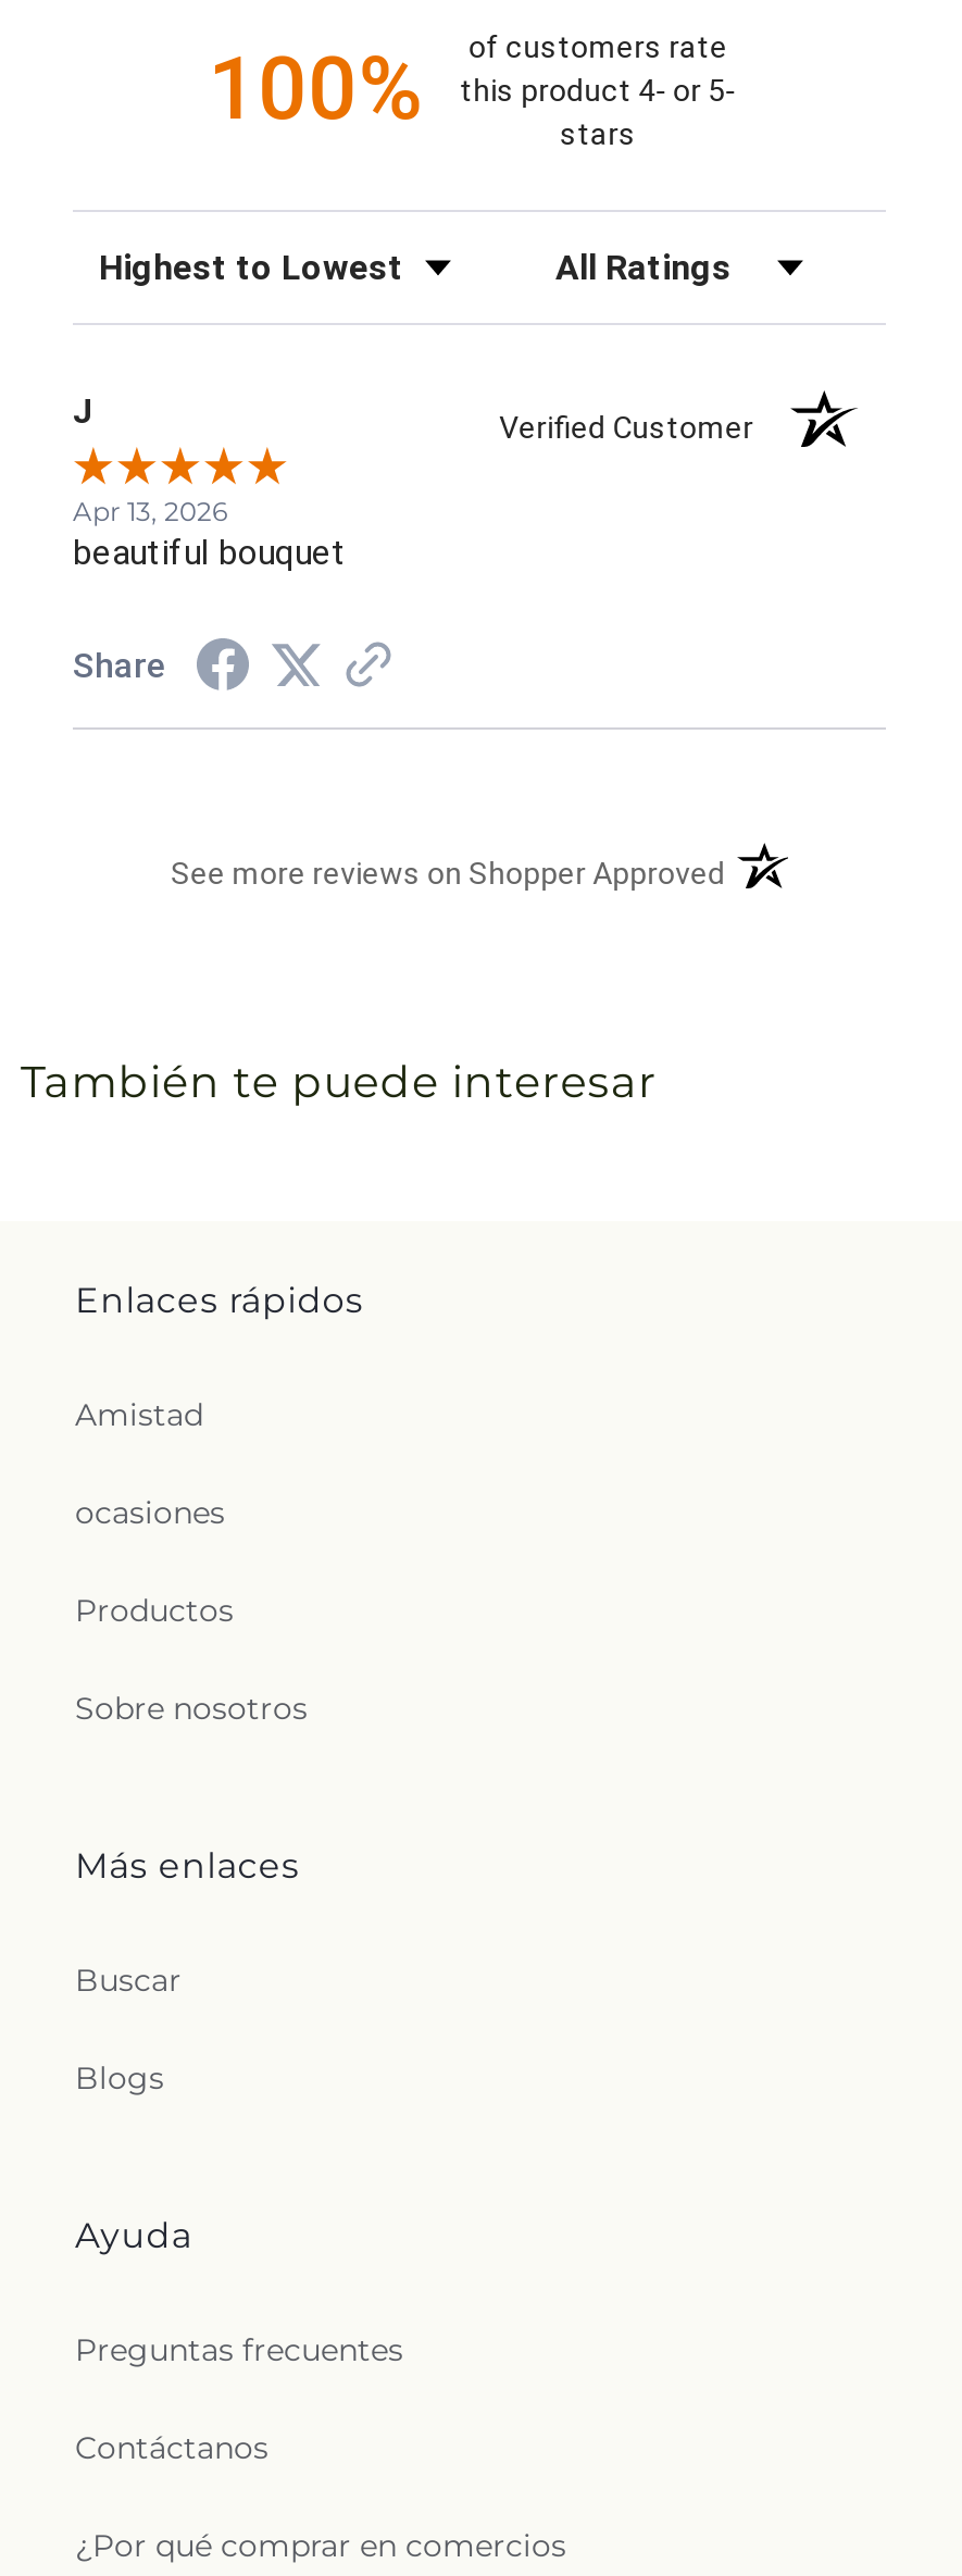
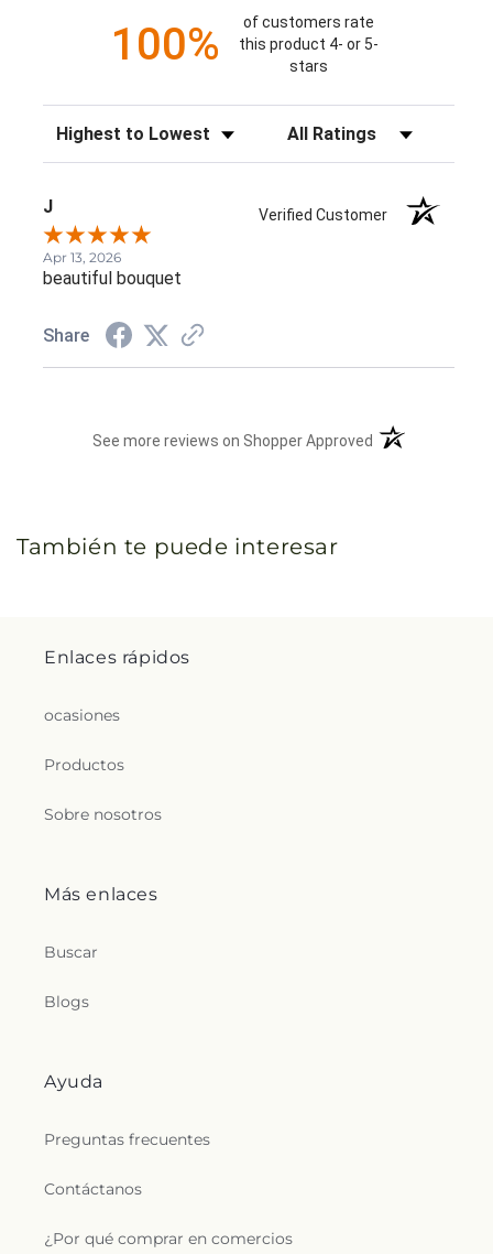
- Amistad
